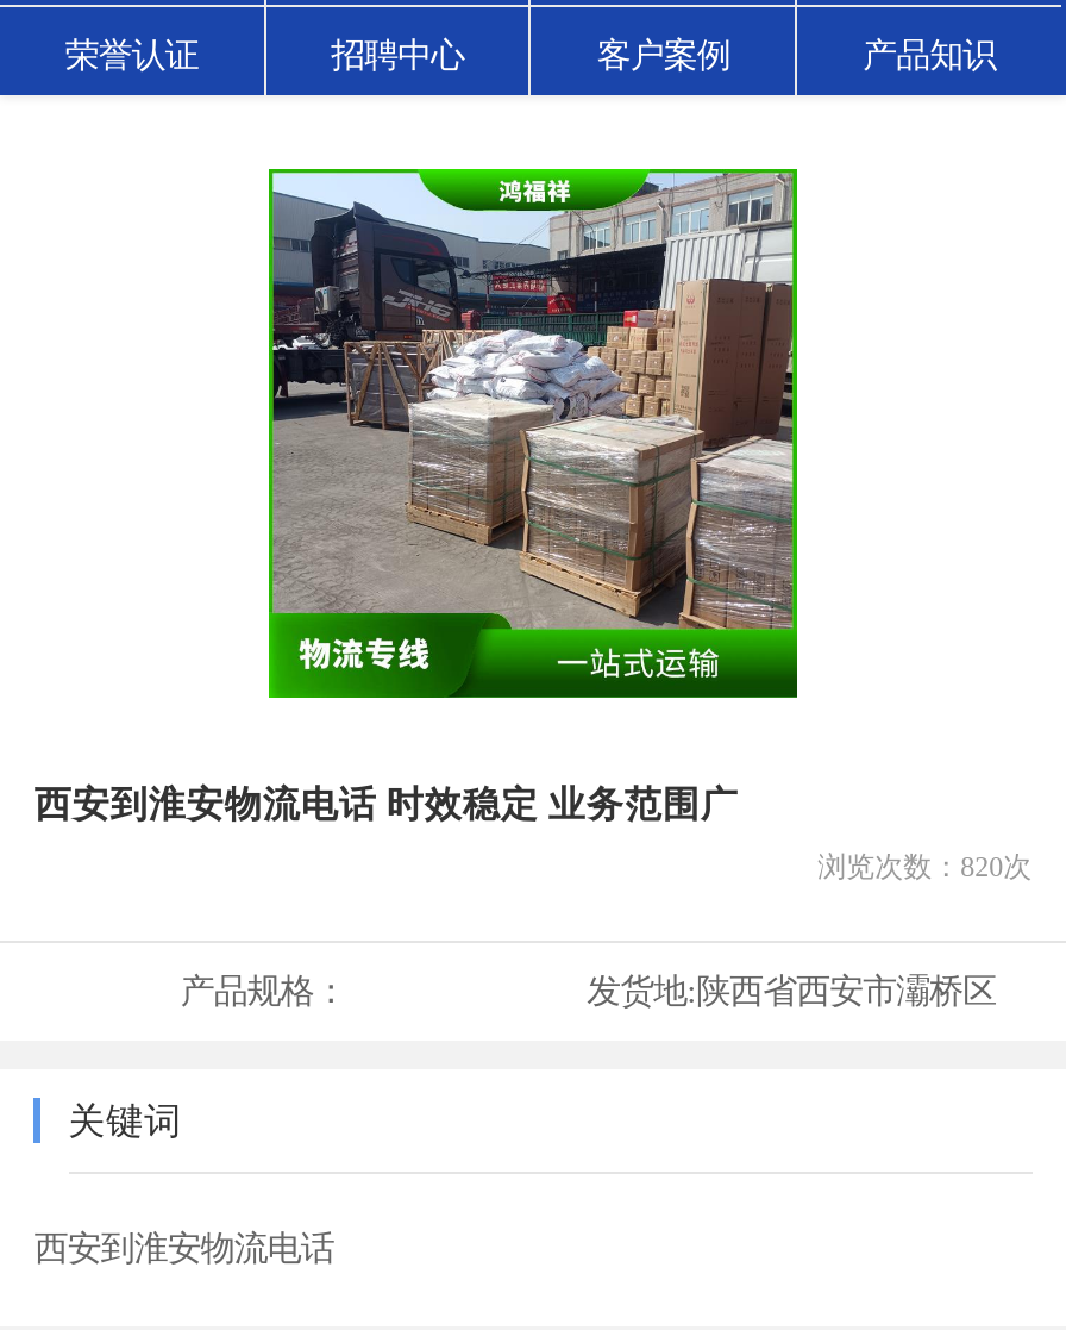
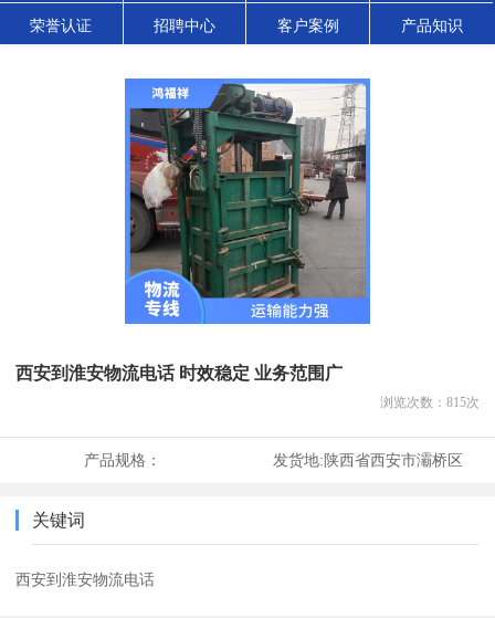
- [image]
+ [image]

- 浏览次数：820次
+ 浏览次数：815次
